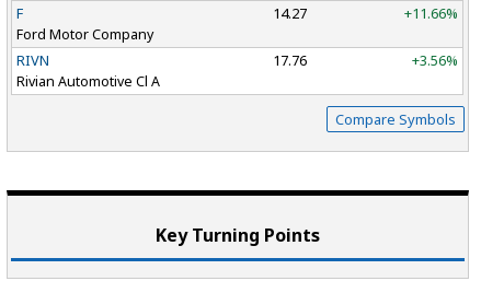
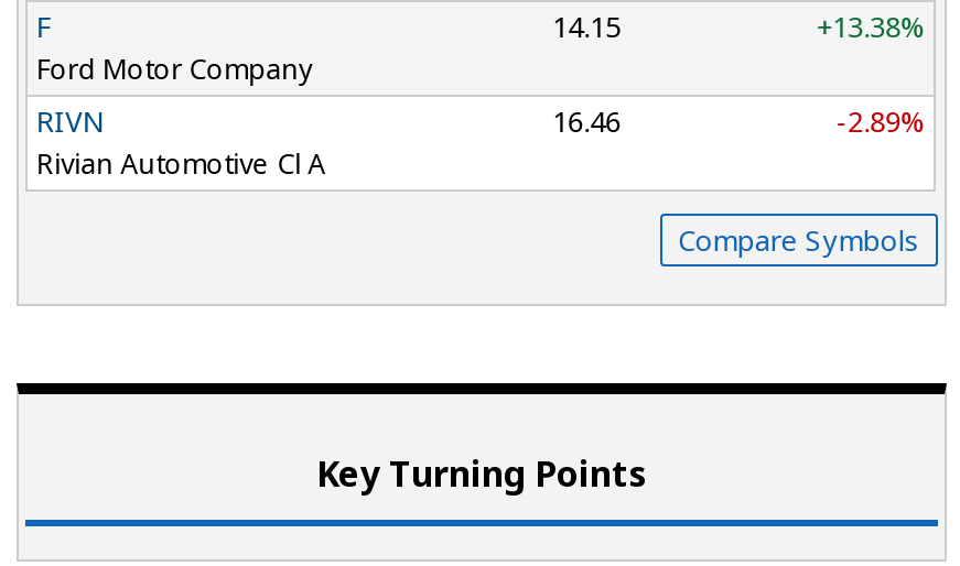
- 14.27
+ 14.15

- +11.66%
+ +13.38%

- 17.76
+ 16.46

- +3.56%
+ -2.89%
